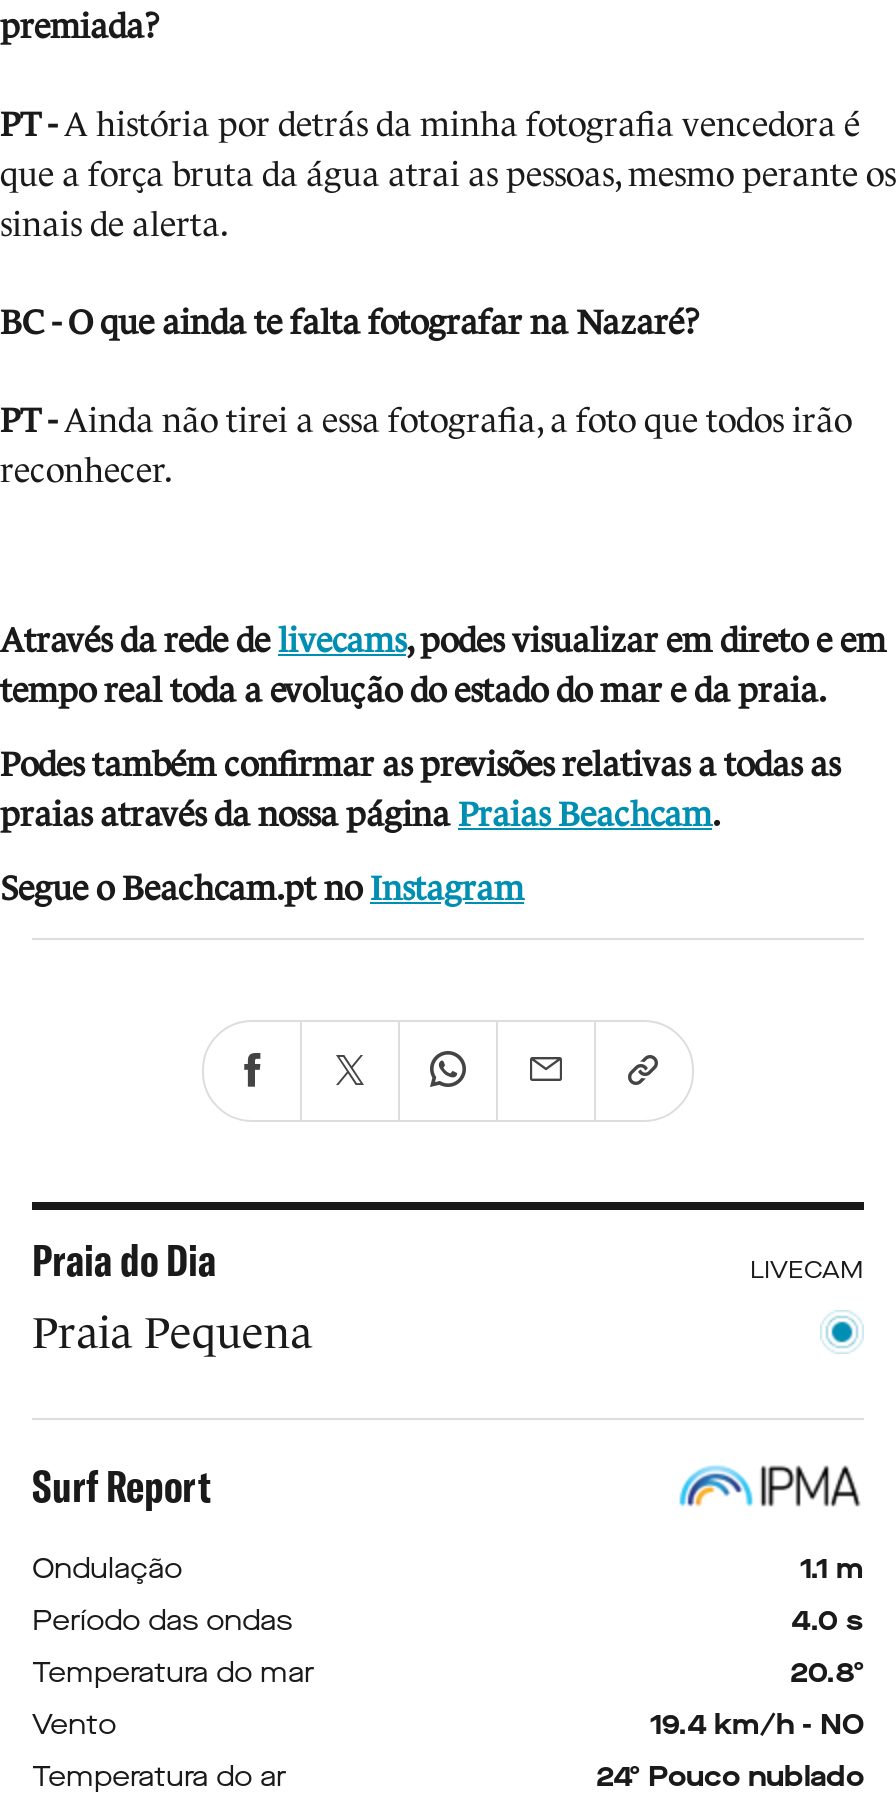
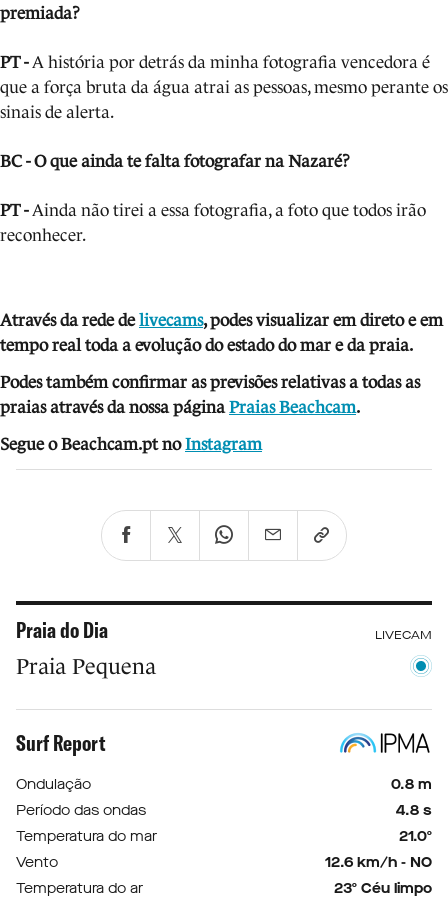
- 1.1 m
+ 0.8 m

- 4.0 s
+ 4.8 s

- 20.8º
+ 21.0º

- 19.4 km/h - NO
+ 12.6 km/h - NO

- 24º Pouco nublado
+ 23º Céu limpo
